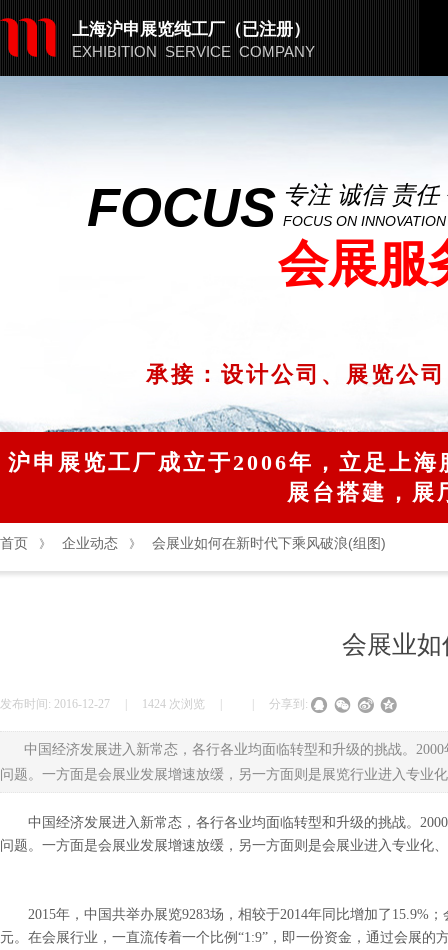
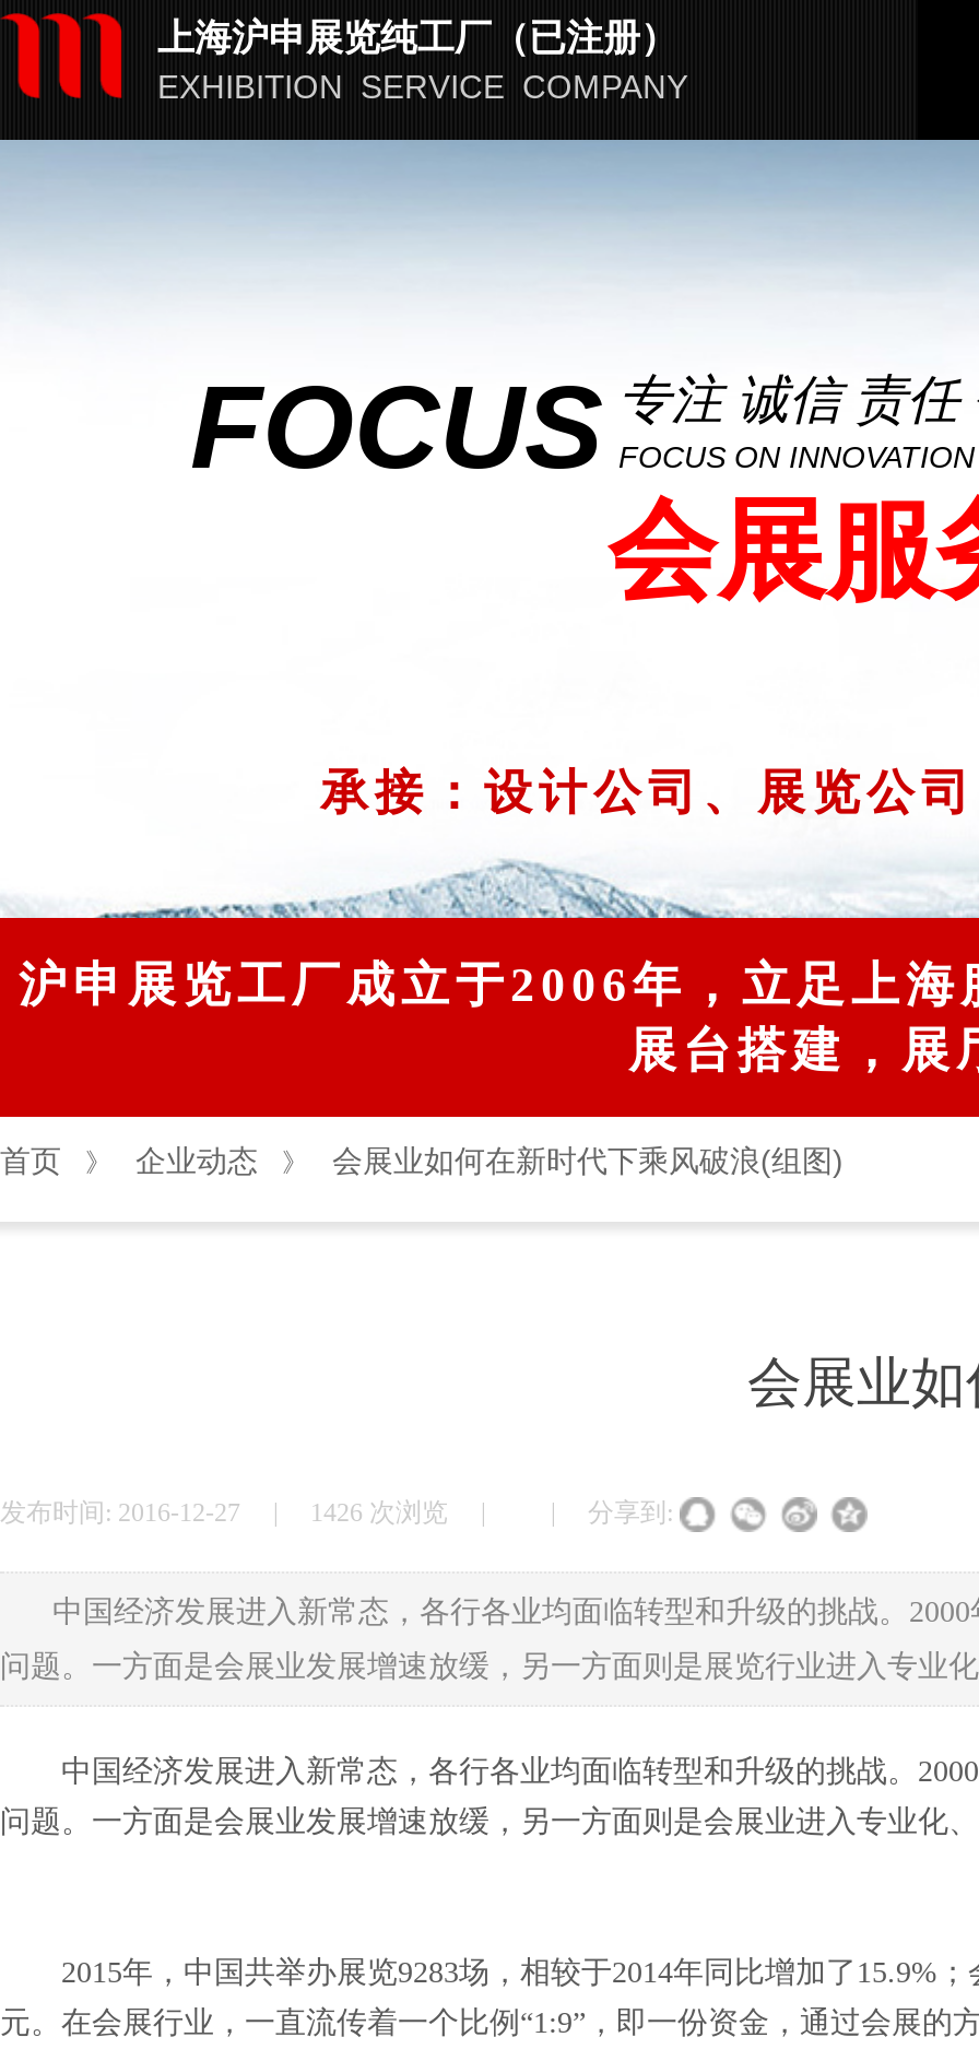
- 1424次浏览
+ 1426次浏览
